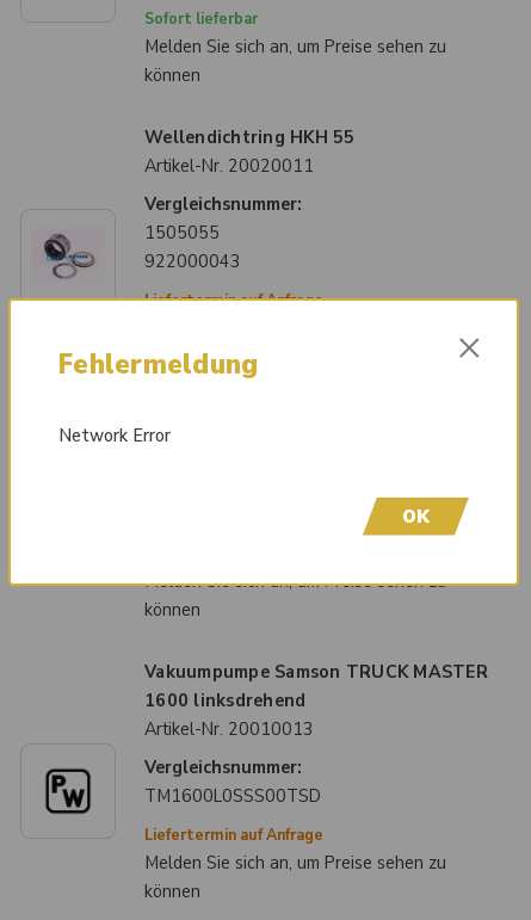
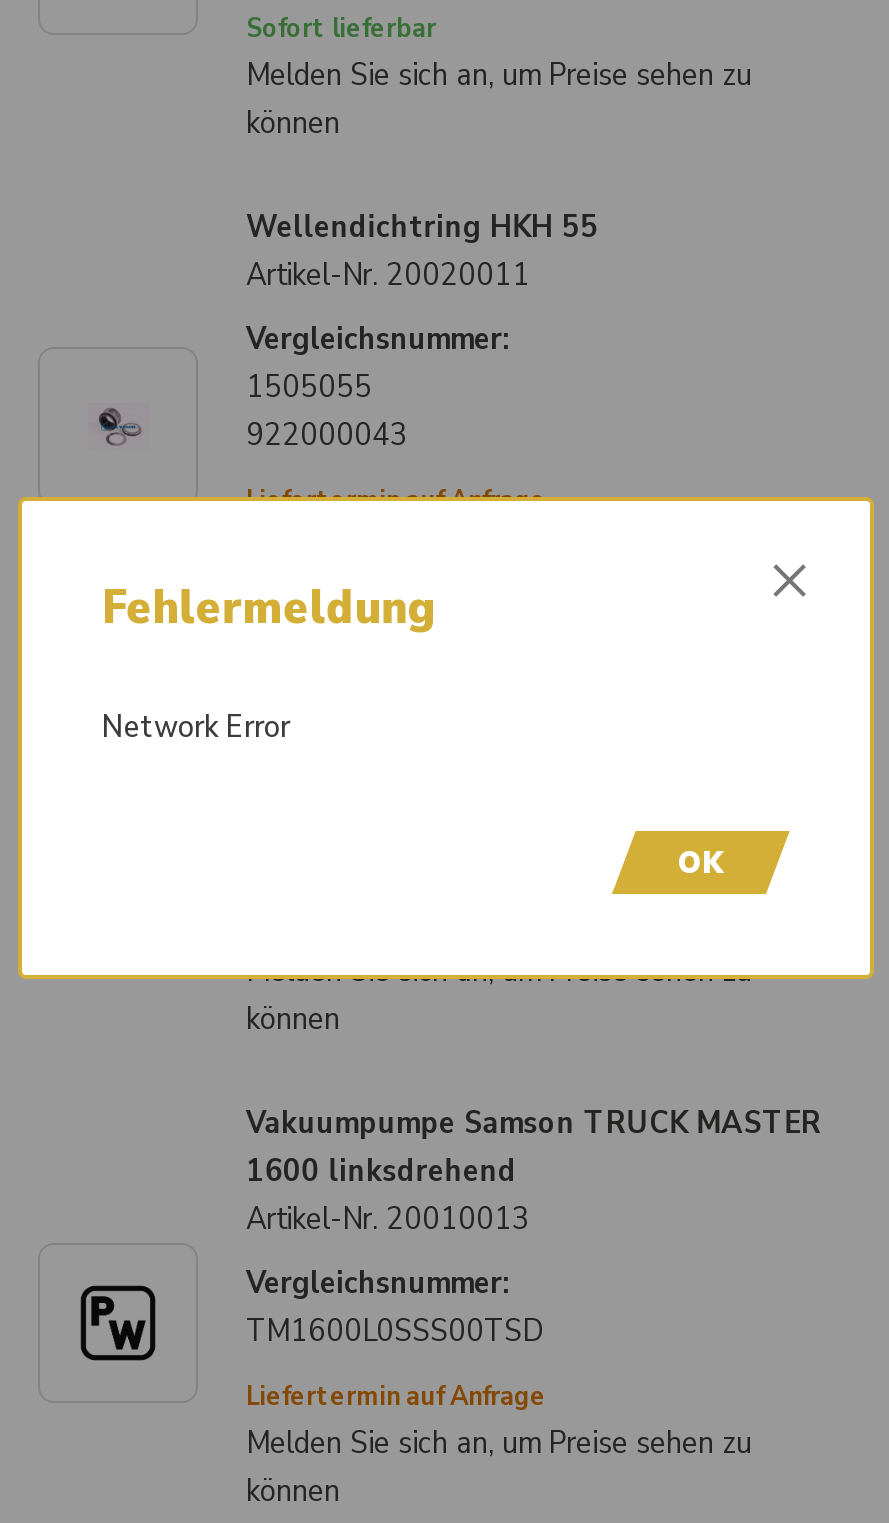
- [image]
+ [image]
